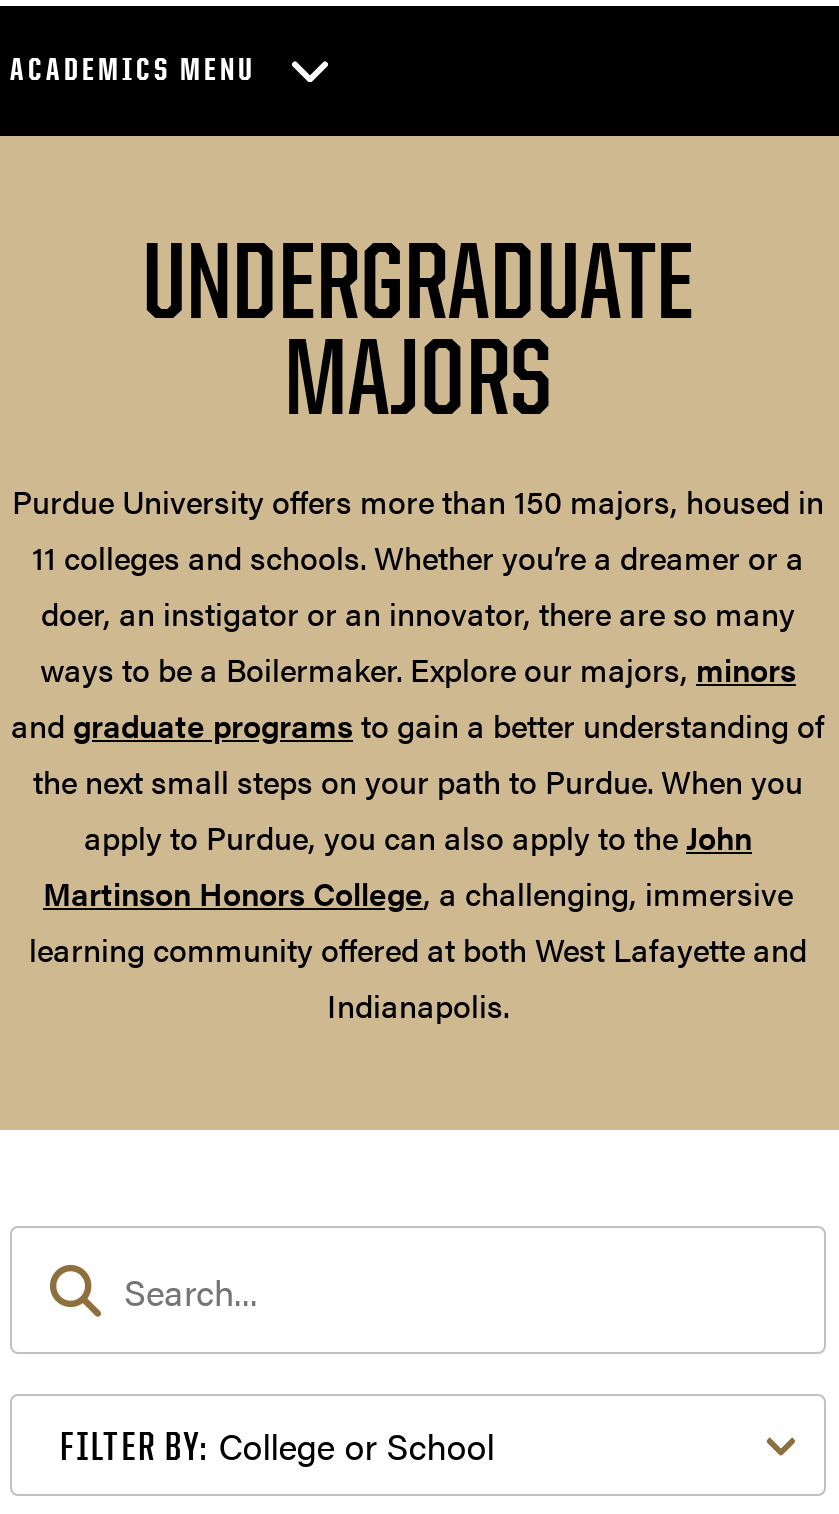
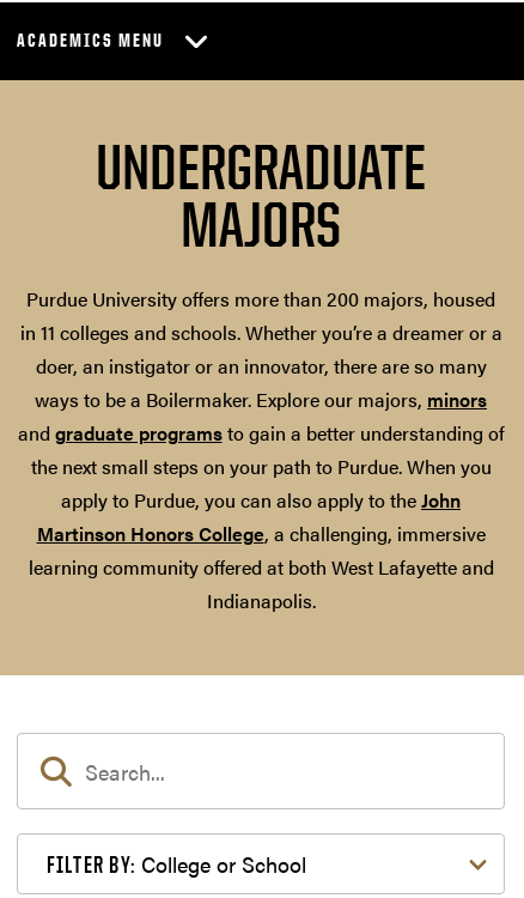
- Purdue University offers more than 150 majors, housed in
- 11 colleges and schools. Whether you’re a dreamer or a
+ Purdue University offers more than 200 majors, housed
+ in 11 colleges and schools. Whether you’re a dreamer or a
